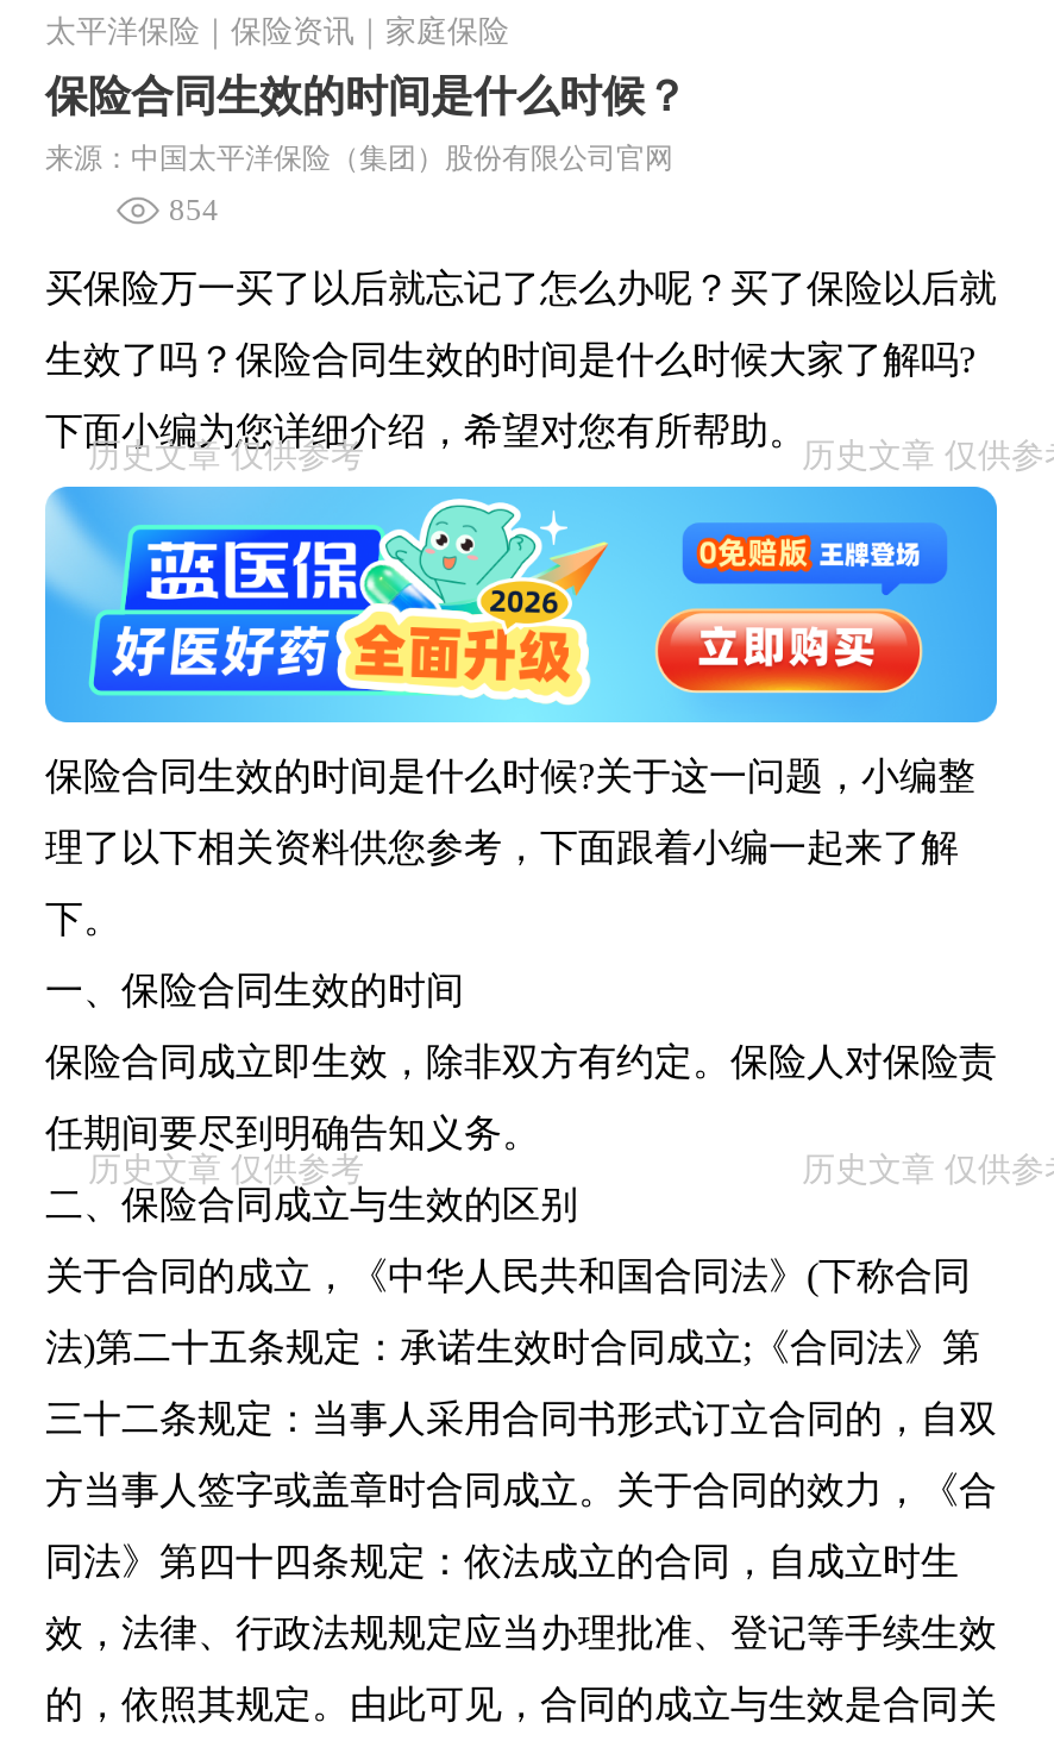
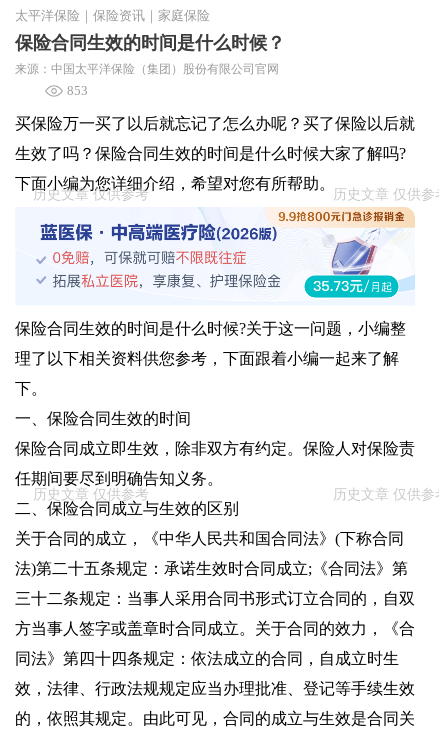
- 854
+ 853

- [image]
+ [image]
